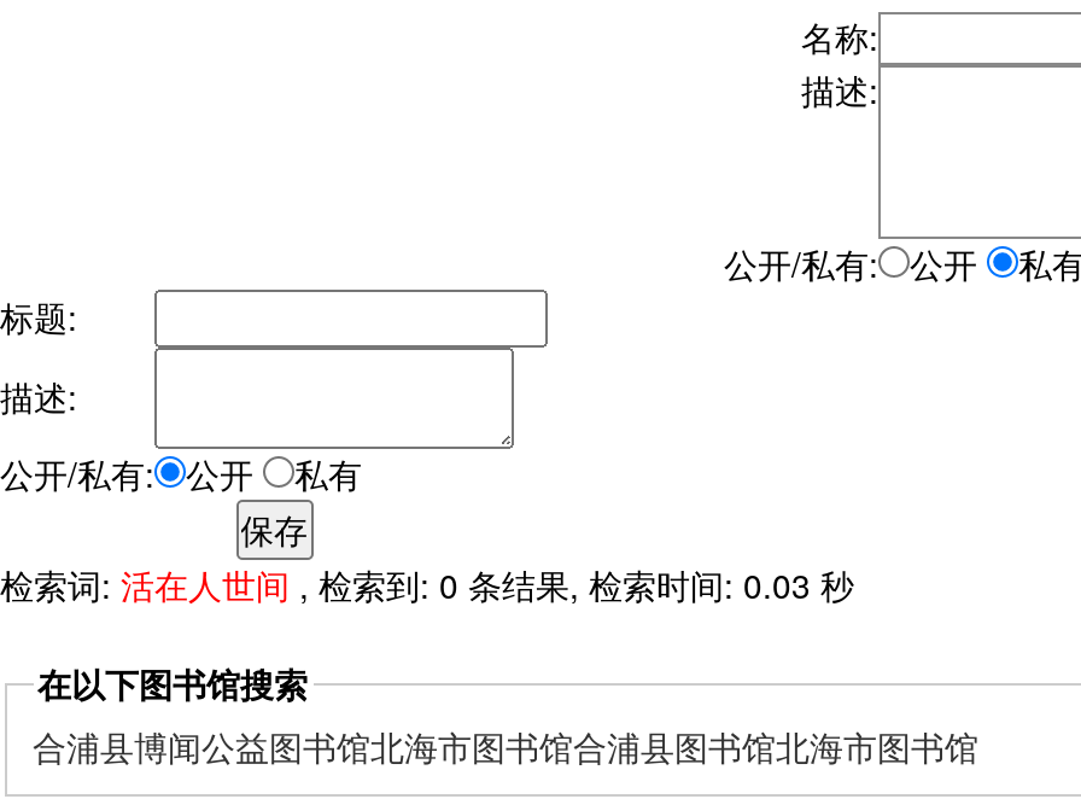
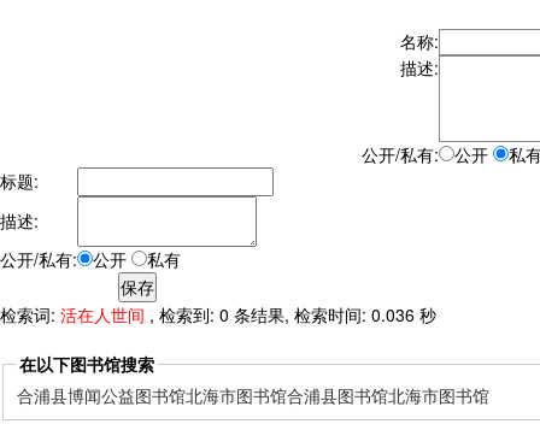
- 检索词:活在人世间, 检索到: 0 条结果, 检索时间: 0.03 秒
+ 检索词:活在人世间, 检索到: 0 条结果, 检索时间: 0.036 秒
